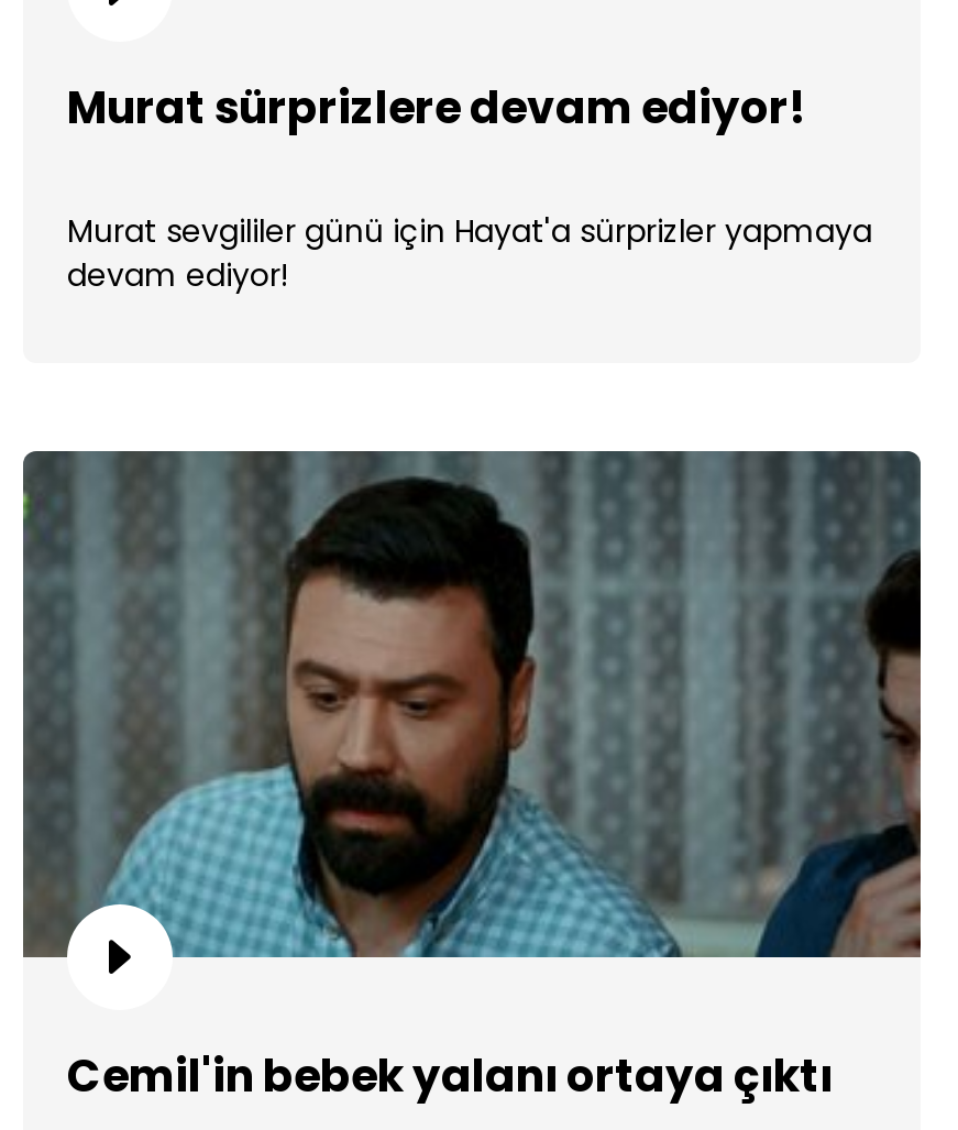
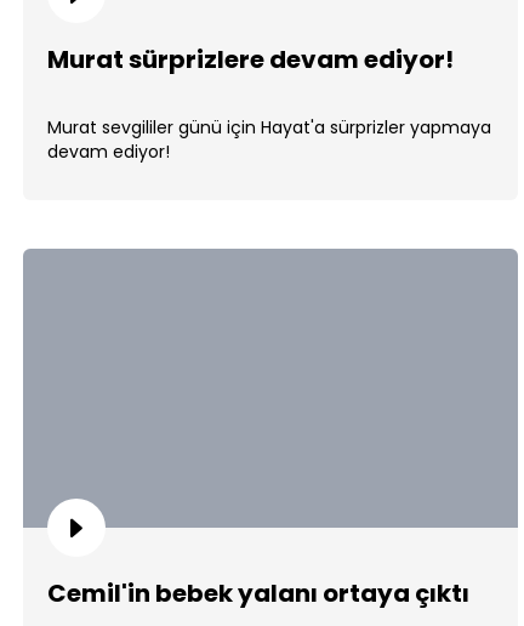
- [image]
